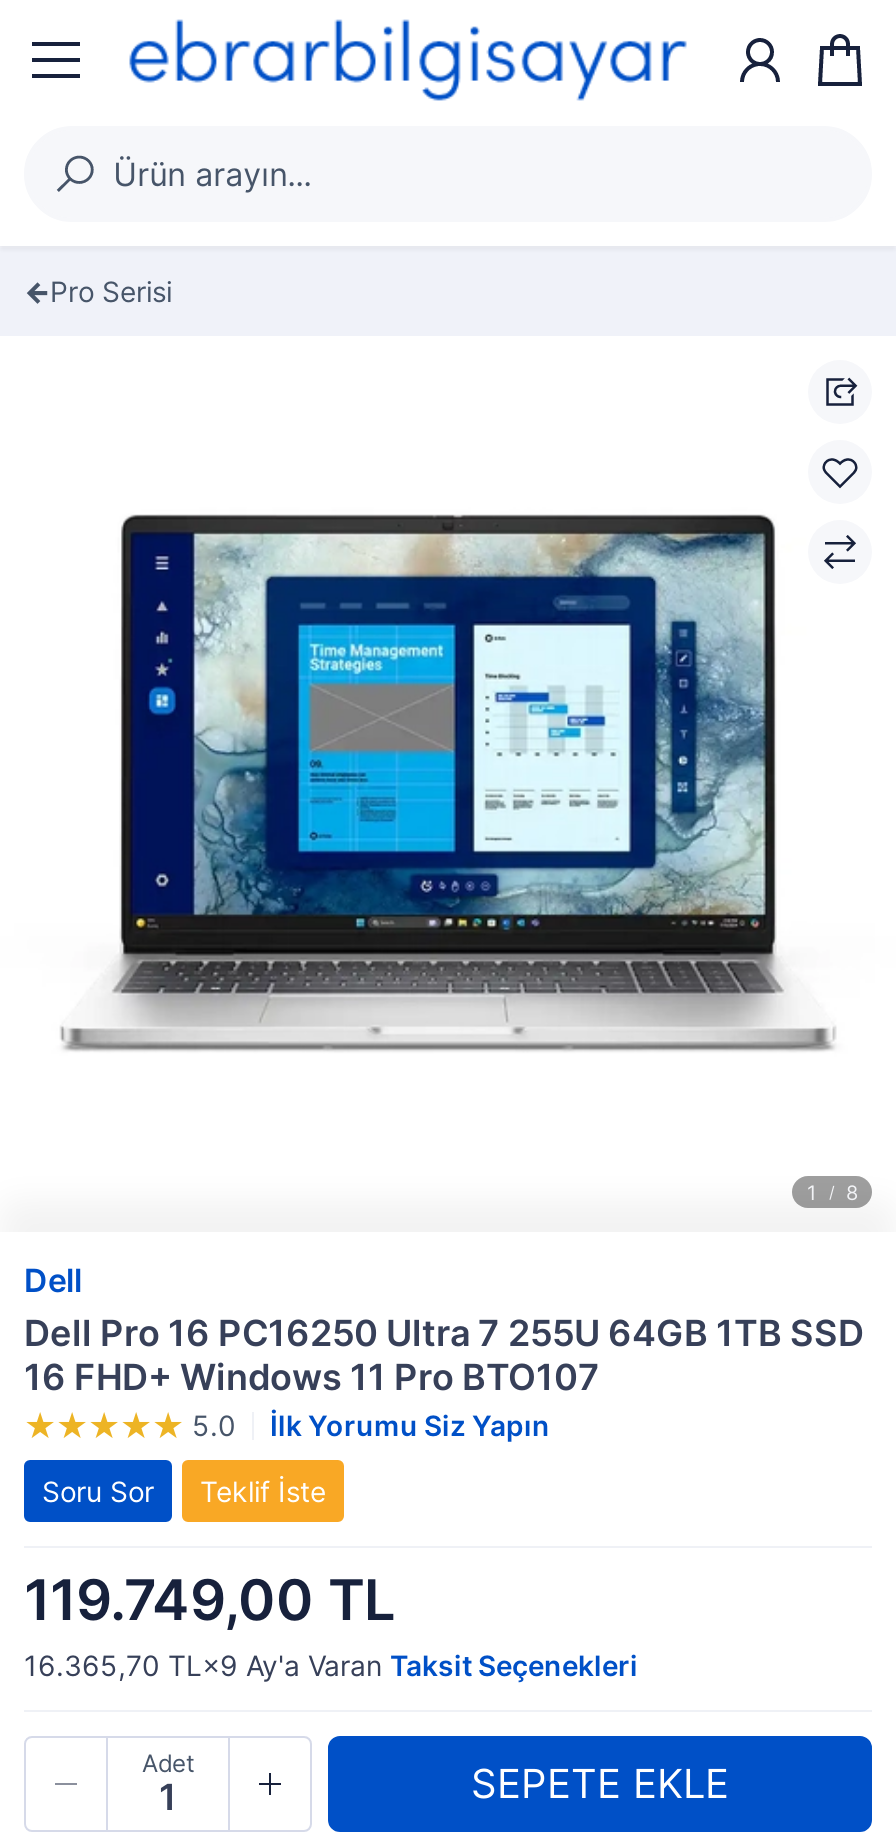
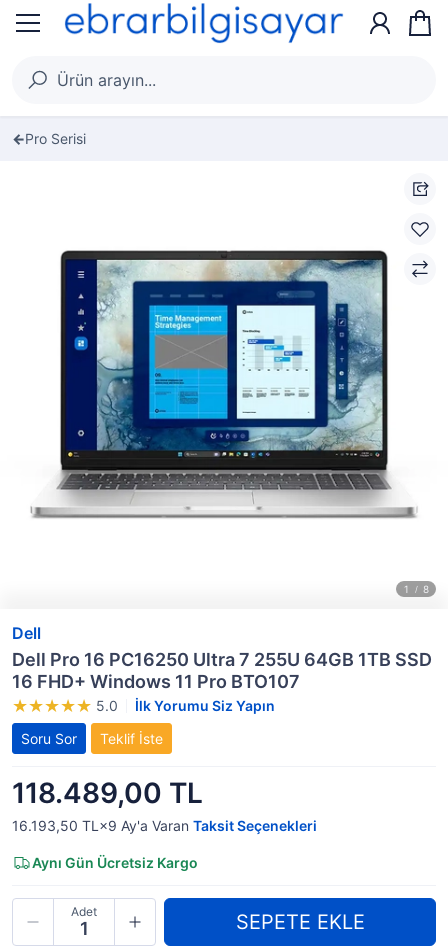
- 119.749,00 TL
- 16.365,70 TL×9 Ay'a Varan Taksit Seçenekleri
+ 118.489,00 TL
+ 16.193,50 TL×9 Ay'a Varan Taksit Seçenekleri
+ Aynı Gün Ücretsiz Kargo
